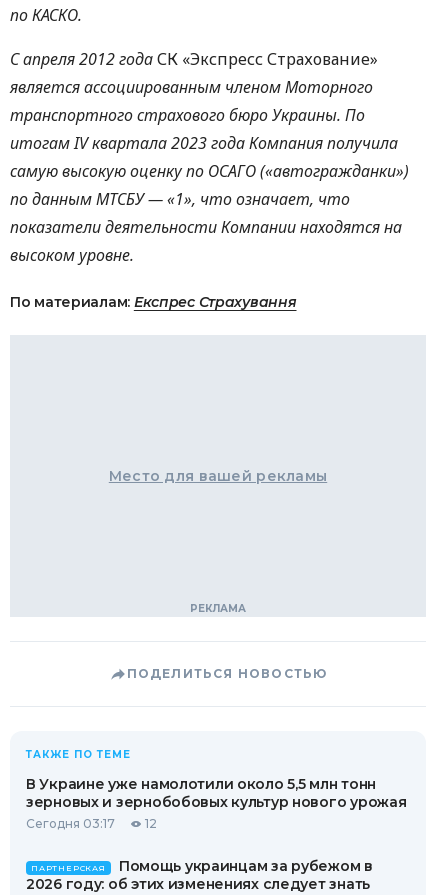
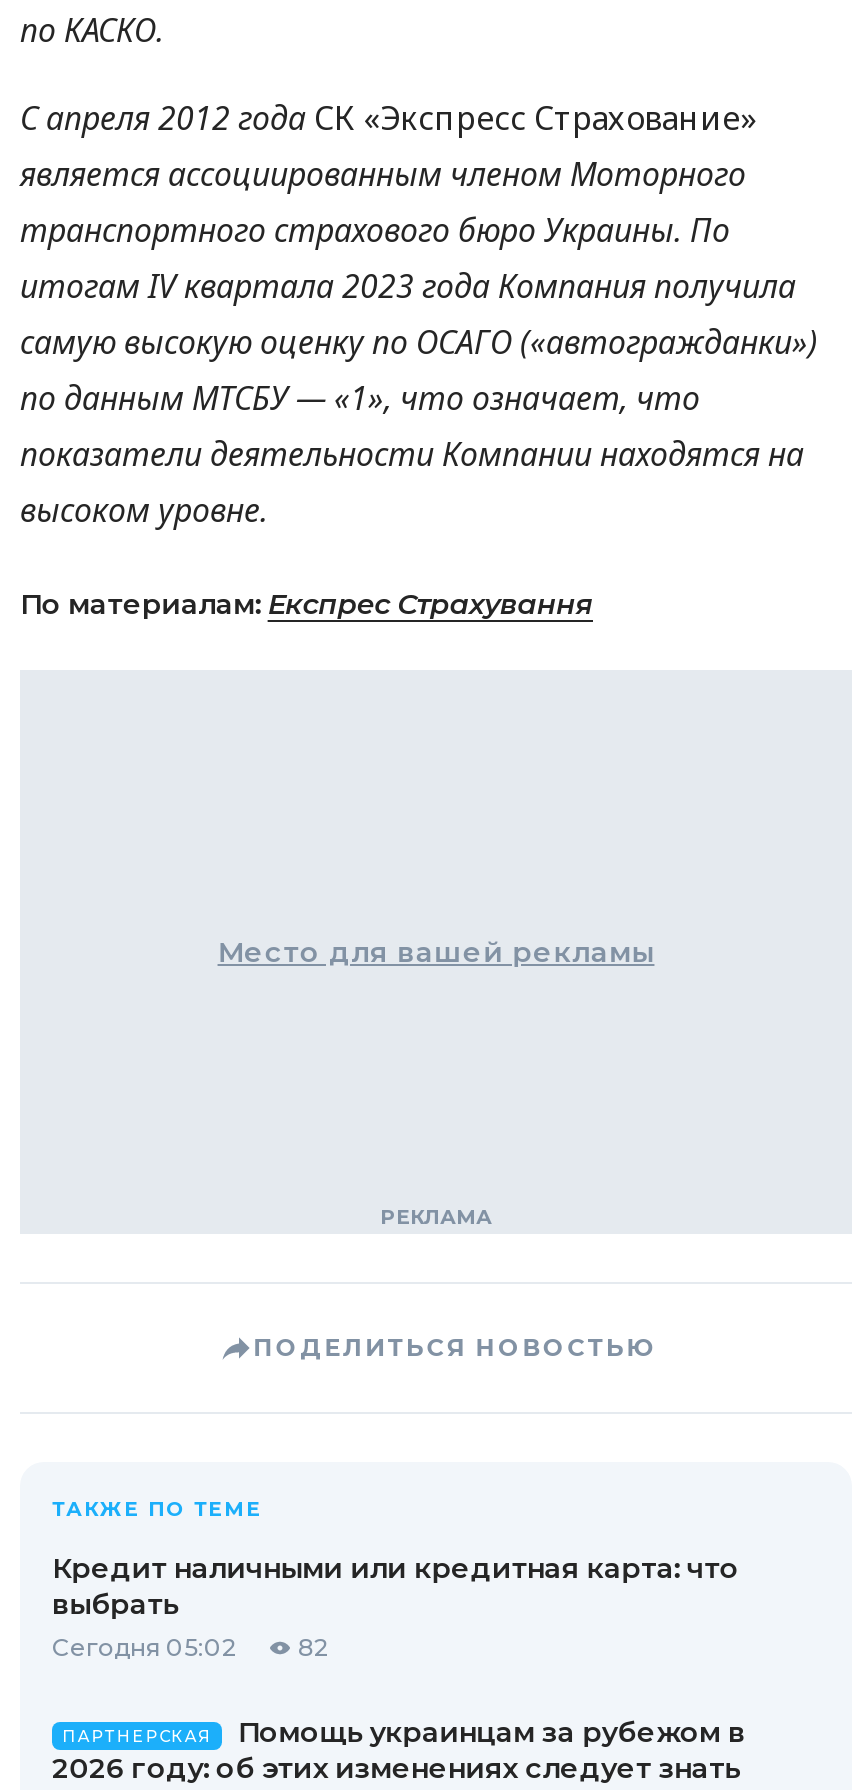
- В Украине уже намолотили около 5,5 млн тонн
- зерновых и зернобобовых культур нового урожая
- Сегодня 03:17
- 12
+ Кредит наличными или кредитная карта: что
+ выбрать
+ Сегодня 05:02
+ 82
